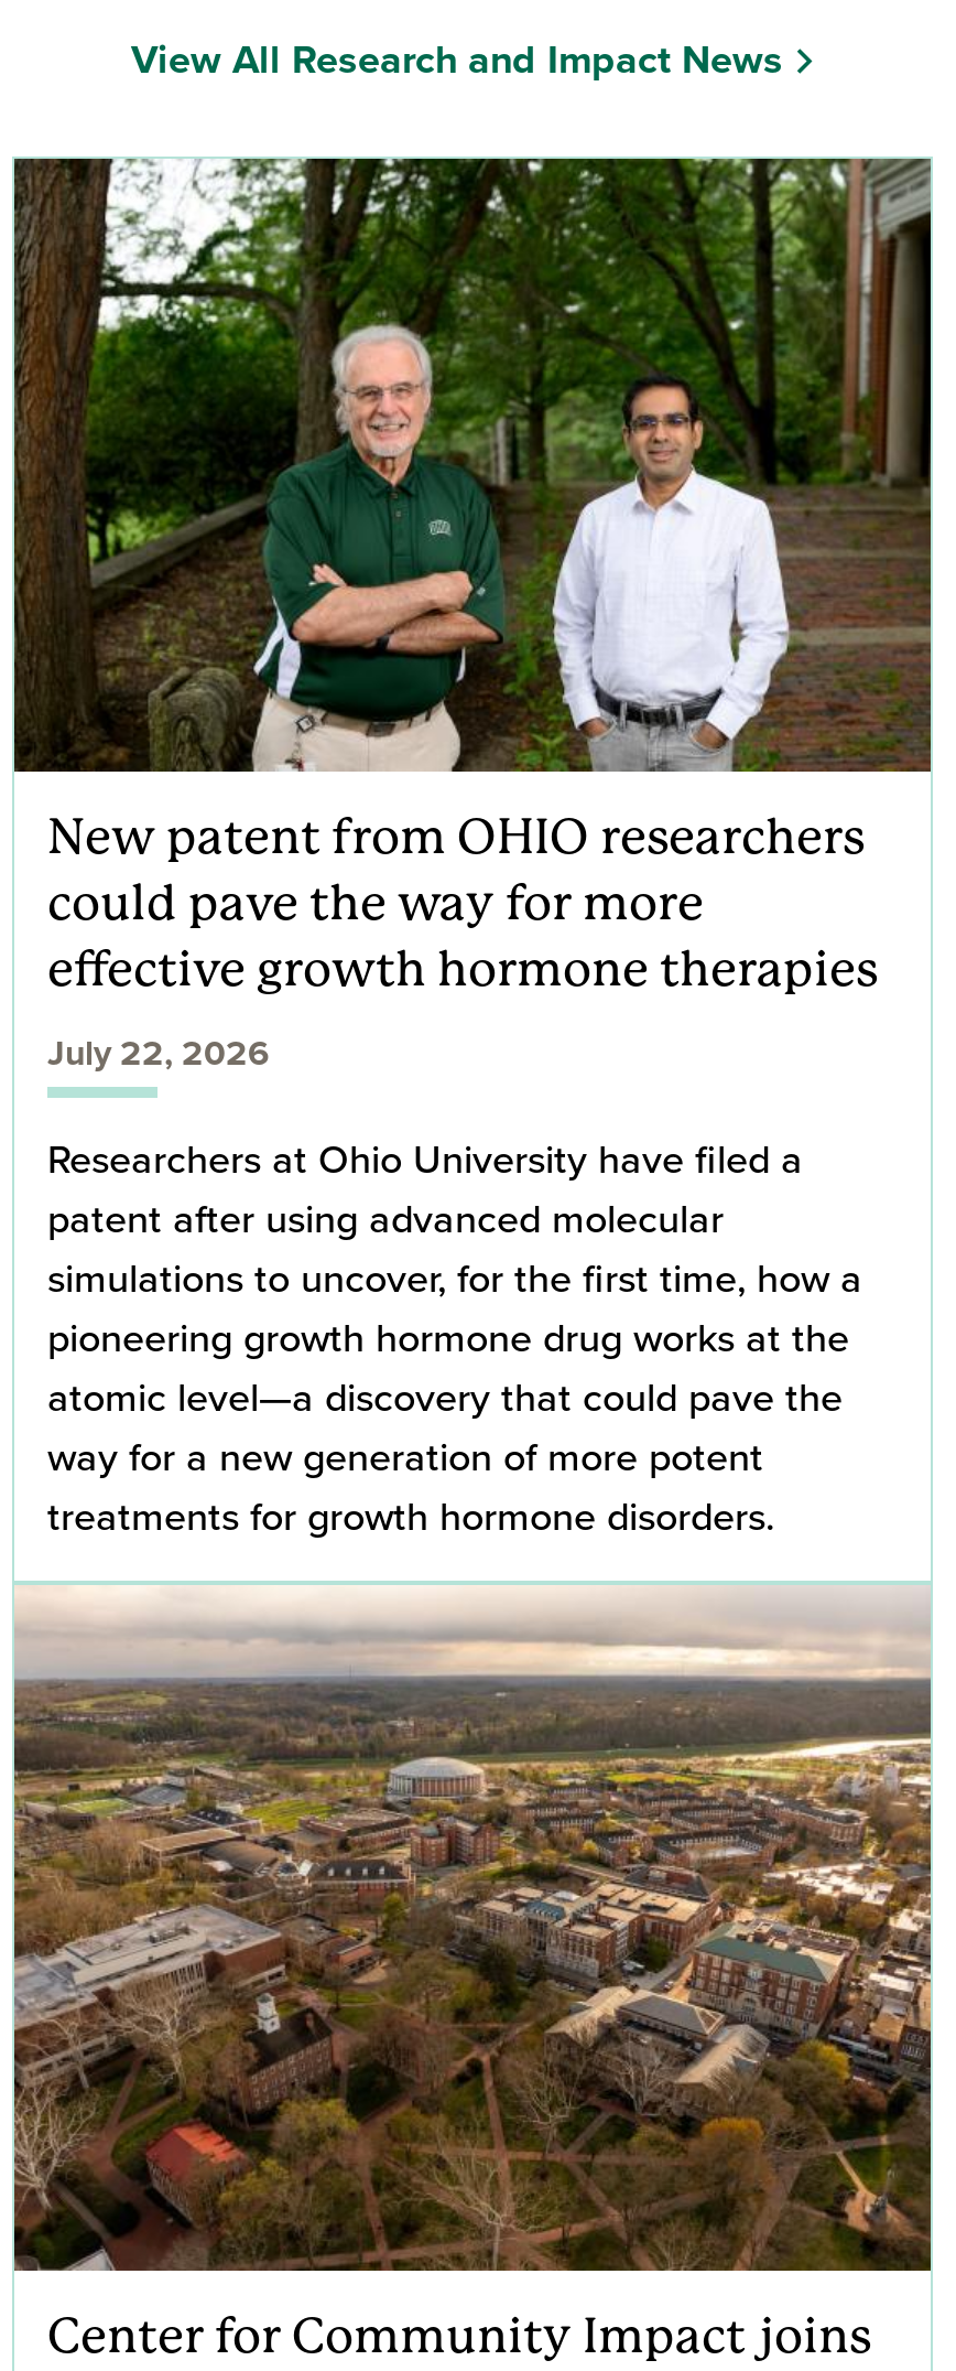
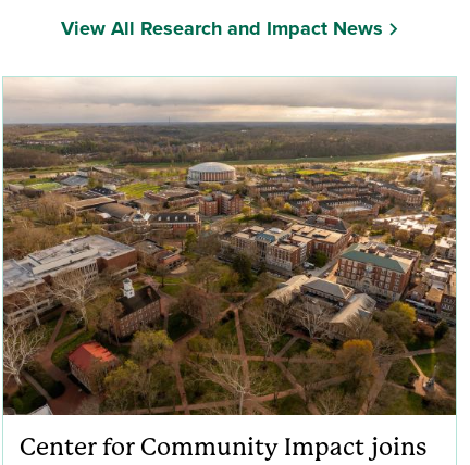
- [image]
- New patent from OHIO researchers
- could pave the way for more
- effective growth hormone therapies
- July 22, 2026
- Researchers at Ohio University have filed a
- patent after using advanced molecular
- simulations to uncover, for the first time, how a
- pioneering growth hormone drug works at the
- atomic level—a discovery that could pave the
- way for a new generation of more potent
- treatments for growth hormone disorders.
